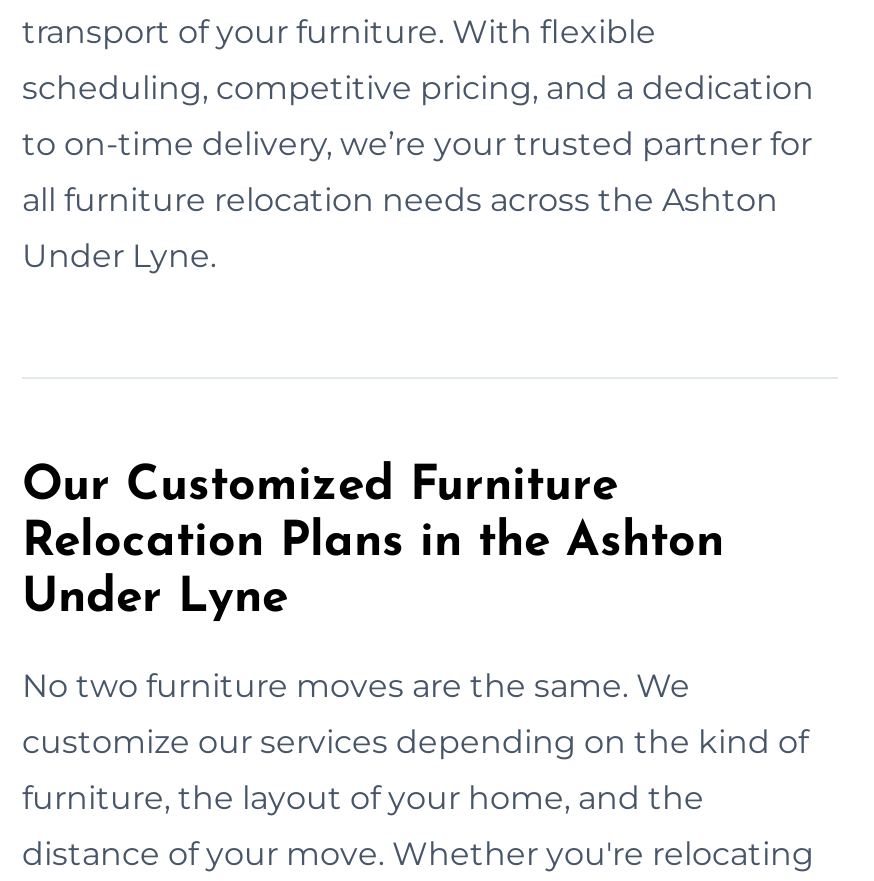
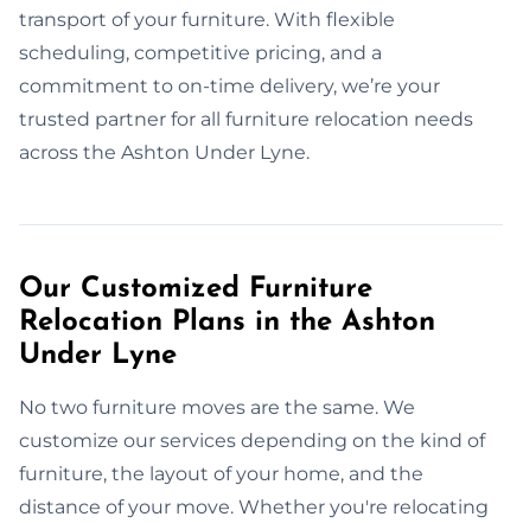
- scheduling, competitive pricing, and a dedication
+ scheduling, competitive pricing, and a

- to on-time delivery, we’re your trusted partner for
+ commitment to on-time delivery, we’re your

- all furniture relocation needs across the Ashton
+ trusted partner for all furniture relocation needs

- Under Lyne.
+ across the Ashton Under Lyne.
